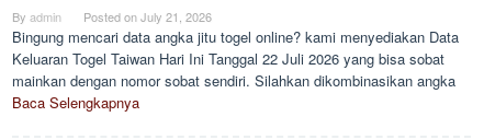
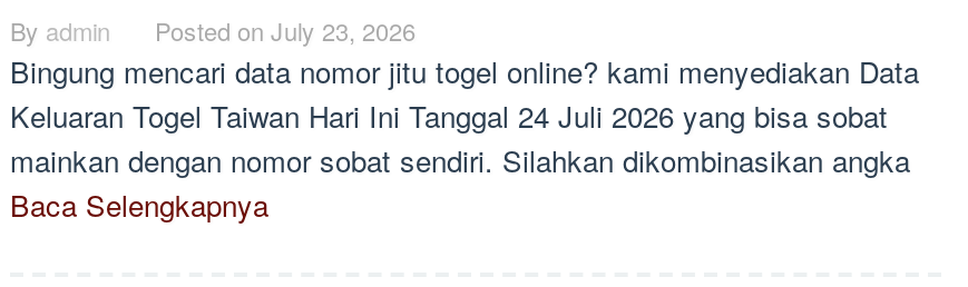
- Posted on July 21, 2026
+ Posted on July 23, 2026

- Bingung mencari data angka jitu togel online? kami menyediakan Data
+ Bingung mencari data nomor jitu togel online? kami menyediakan Data

- Keluaran Togel Taiwan Hari Ini Tanggal 22 Juli 2026 yang bisa sobat
+ Keluaran Togel Taiwan Hari Ini Tanggal 24 Juli 2026 yang bisa sobat
